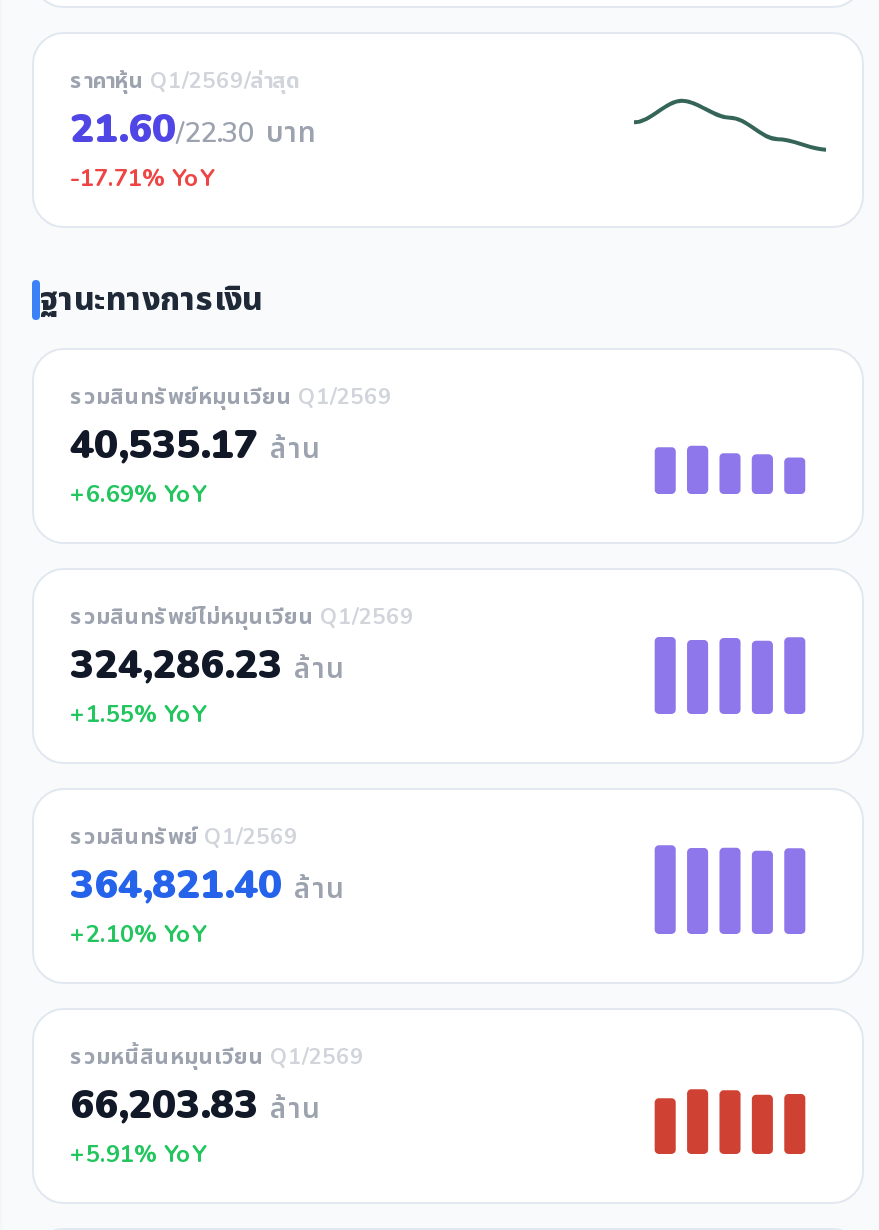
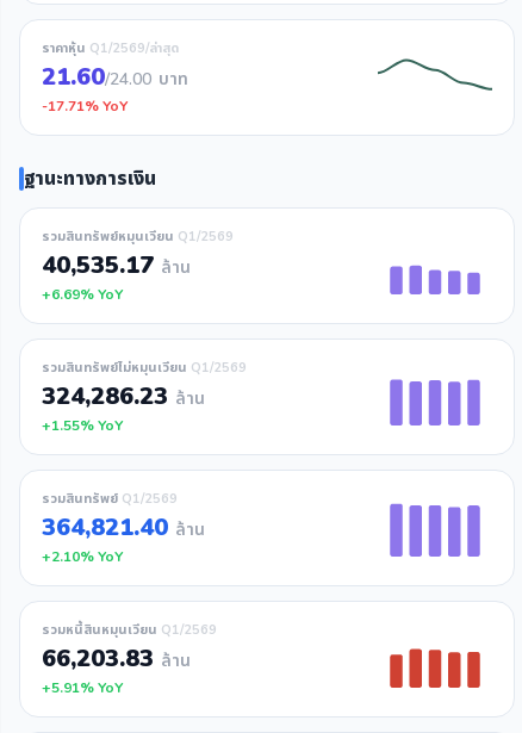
- 21.60/22.30 บาท
+ 21.60/24.00 บาท
